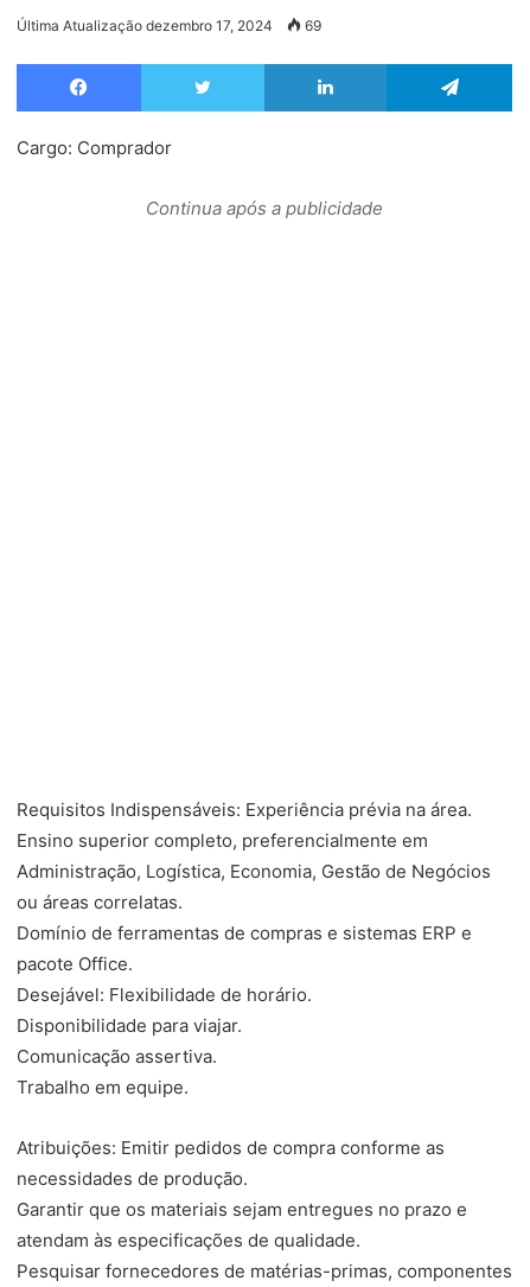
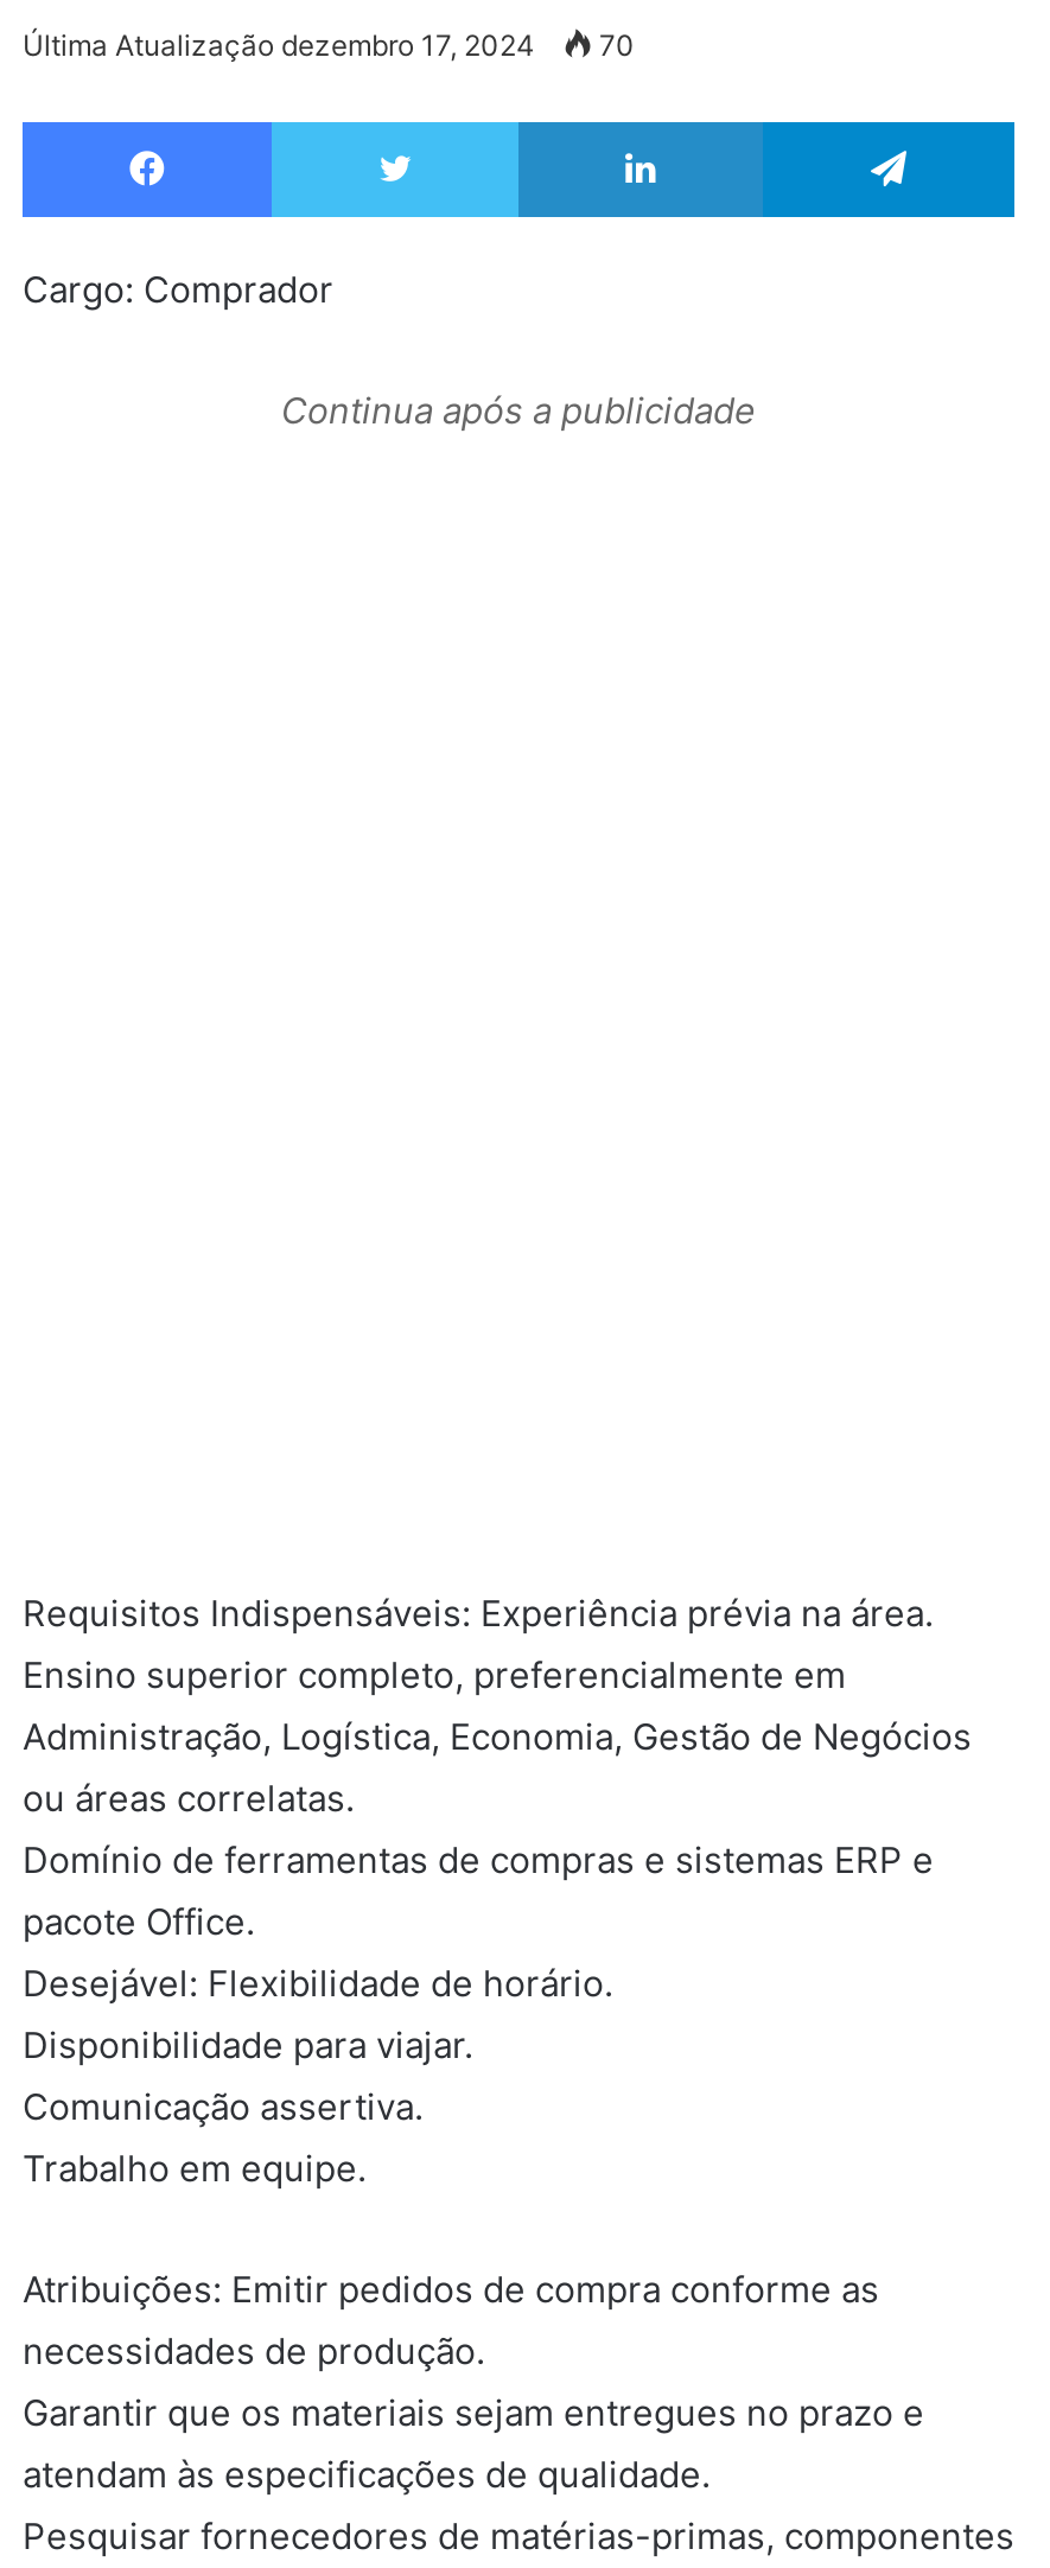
- Última Atualização dezembro 17, 2024 69
+ Última Atualização dezembro 17, 2024 70
